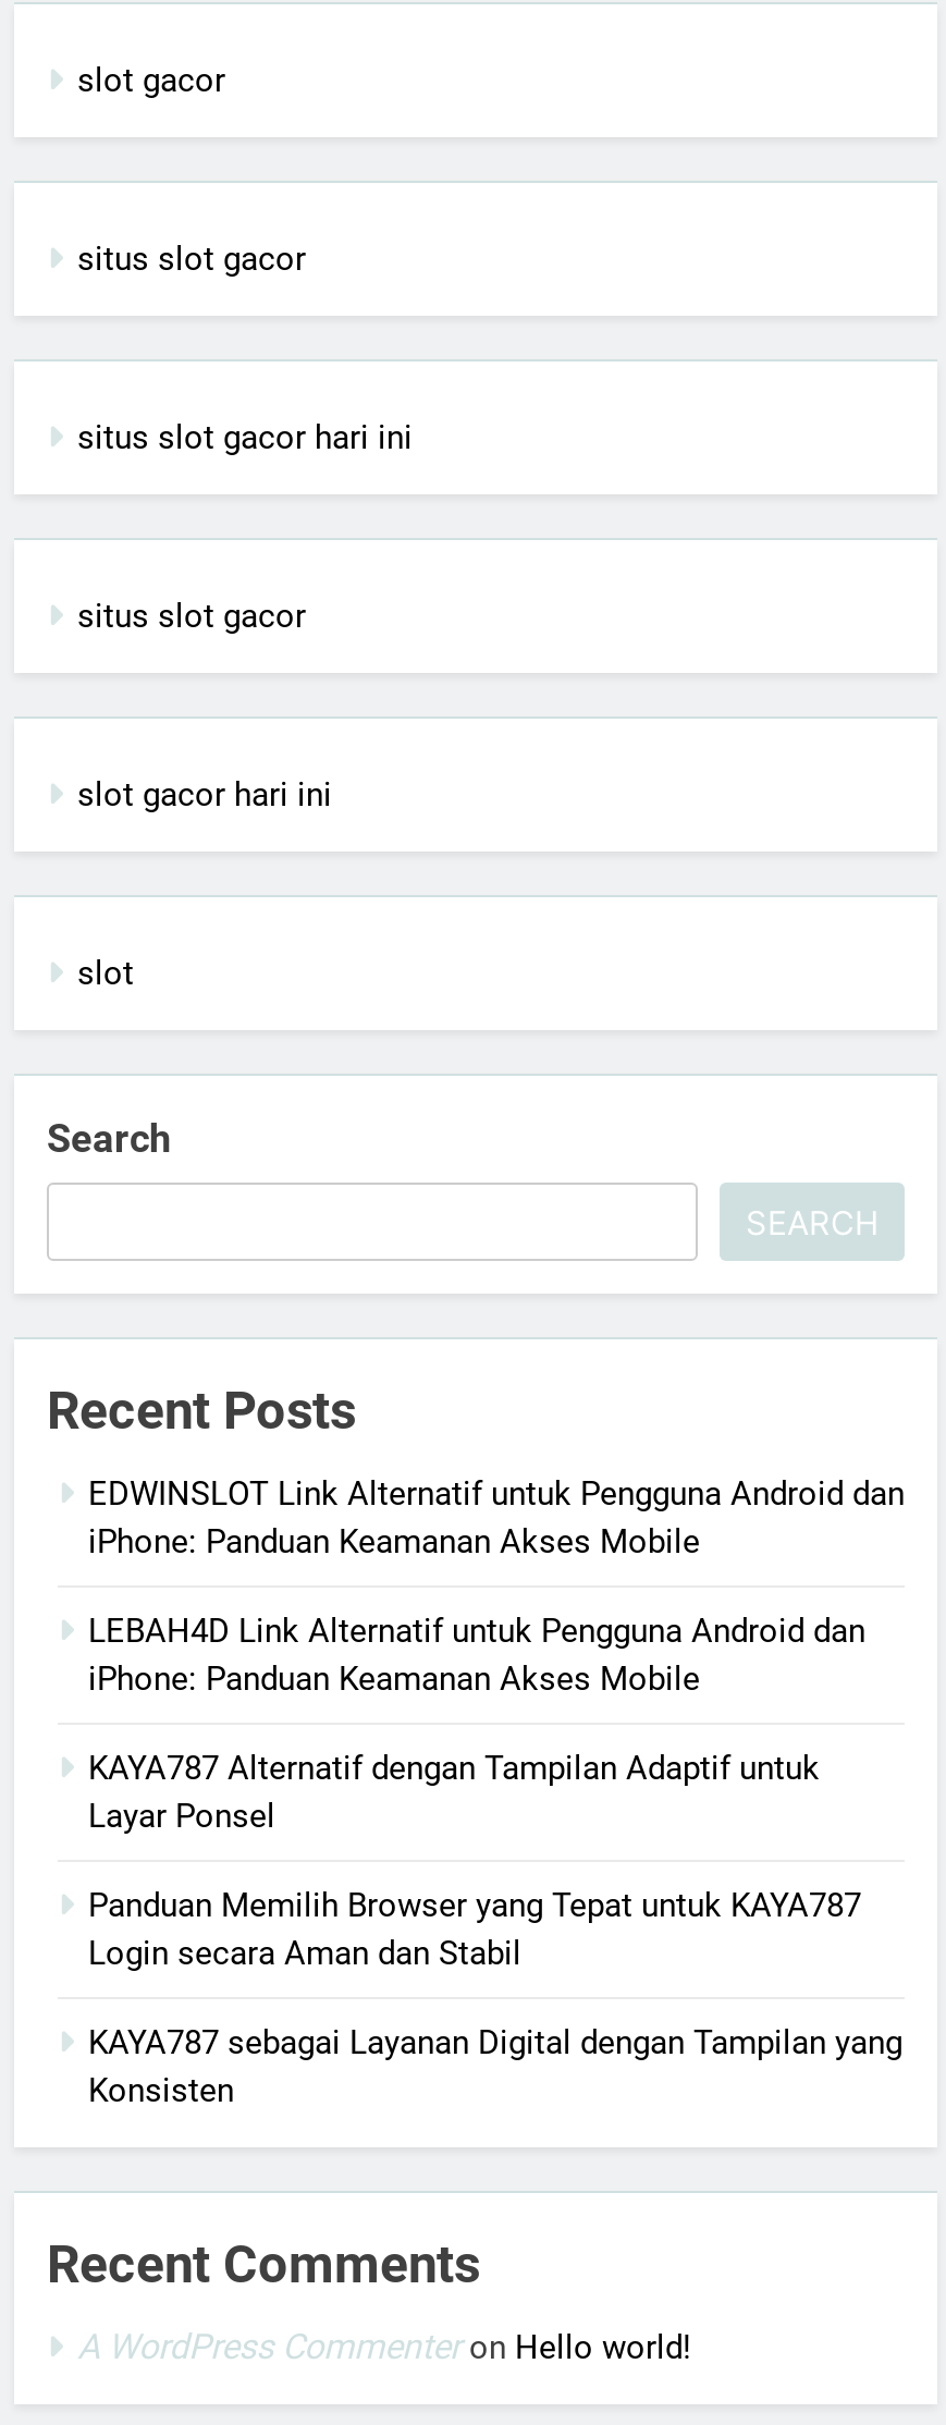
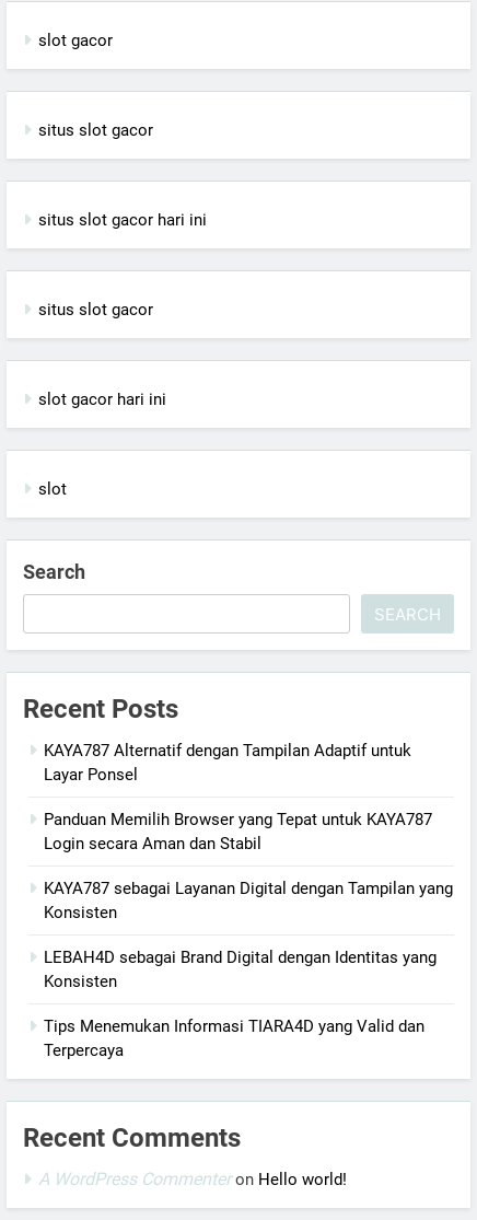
- EDWINSLOT Link Alternatif untuk Pengguna Android dan
- iPhone: Panduan Keamanan Akses Mobile
- LEBAH4D Link Alternatif untuk Pengguna Android dan
- iPhone: Panduan Keamanan Akses Mobile

moved up: KAYA787 Alternatif dengan Tampilan Adaptif untuk | Layar Ponsel | Panduan Memilih Browser yang Tepat untuk KAYA787 | Login secara Aman dan Stabil | KAYA787 sebagai Layanan Digital dengan Tampilan yang | Konsisten

+ LEBAH4D sebagai Brand Digital dengan Identitas yang
+ Konsisten
+ Tips Menemukan Informasi TIARA4D yang Valid dan
+ Terpercaya
